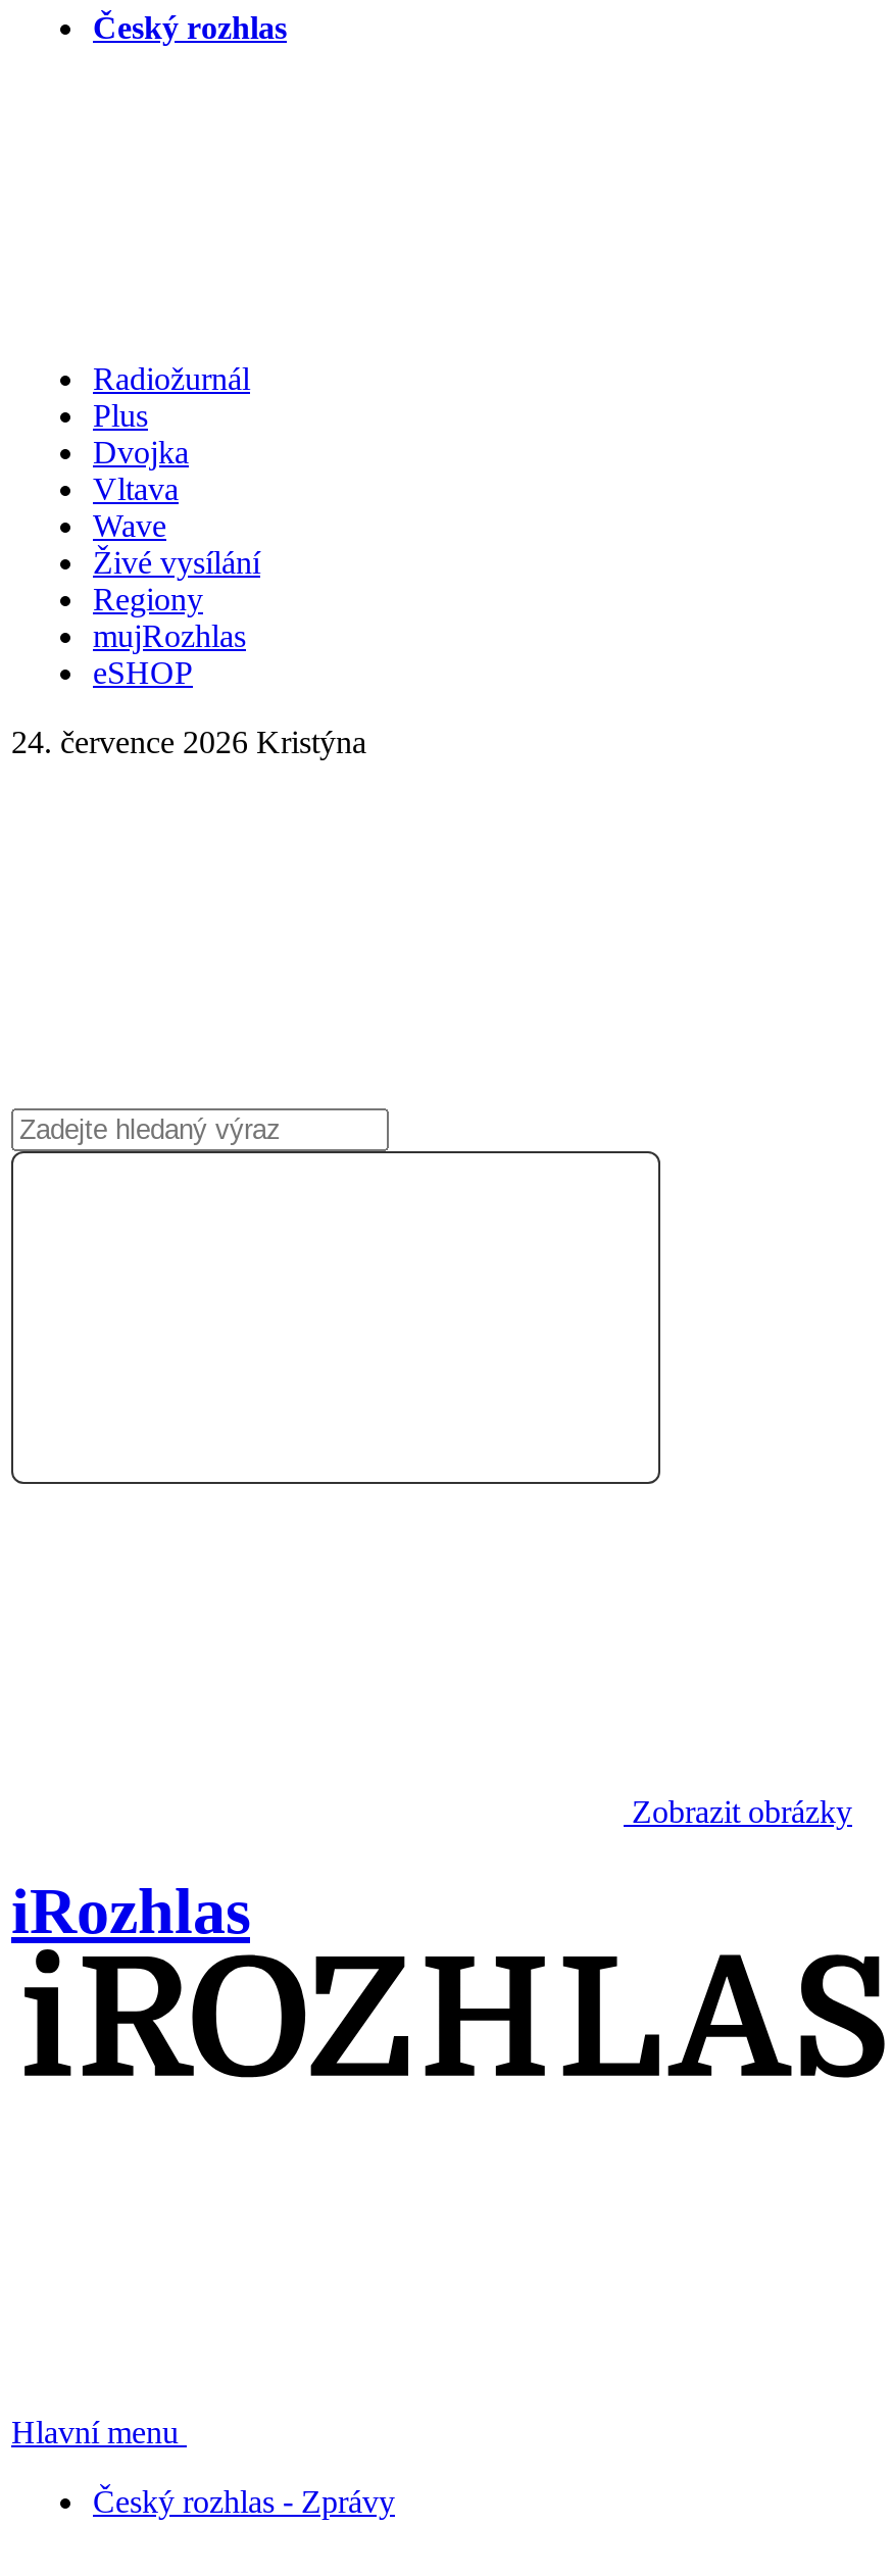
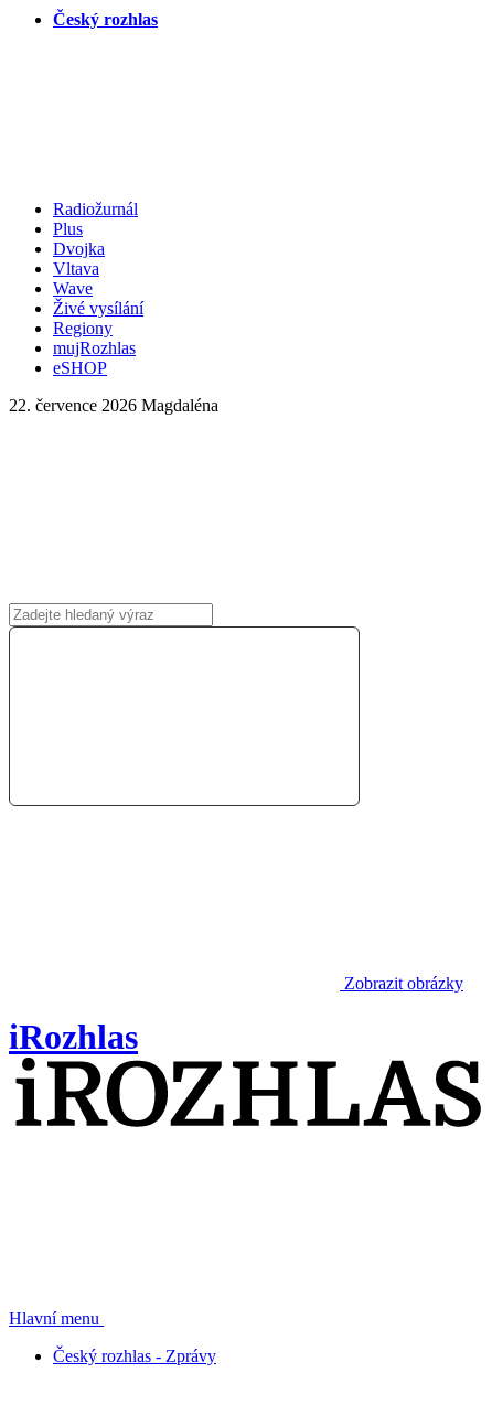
- 24. července 2026 Kristýna
+ 22. července 2026 Magdaléna
